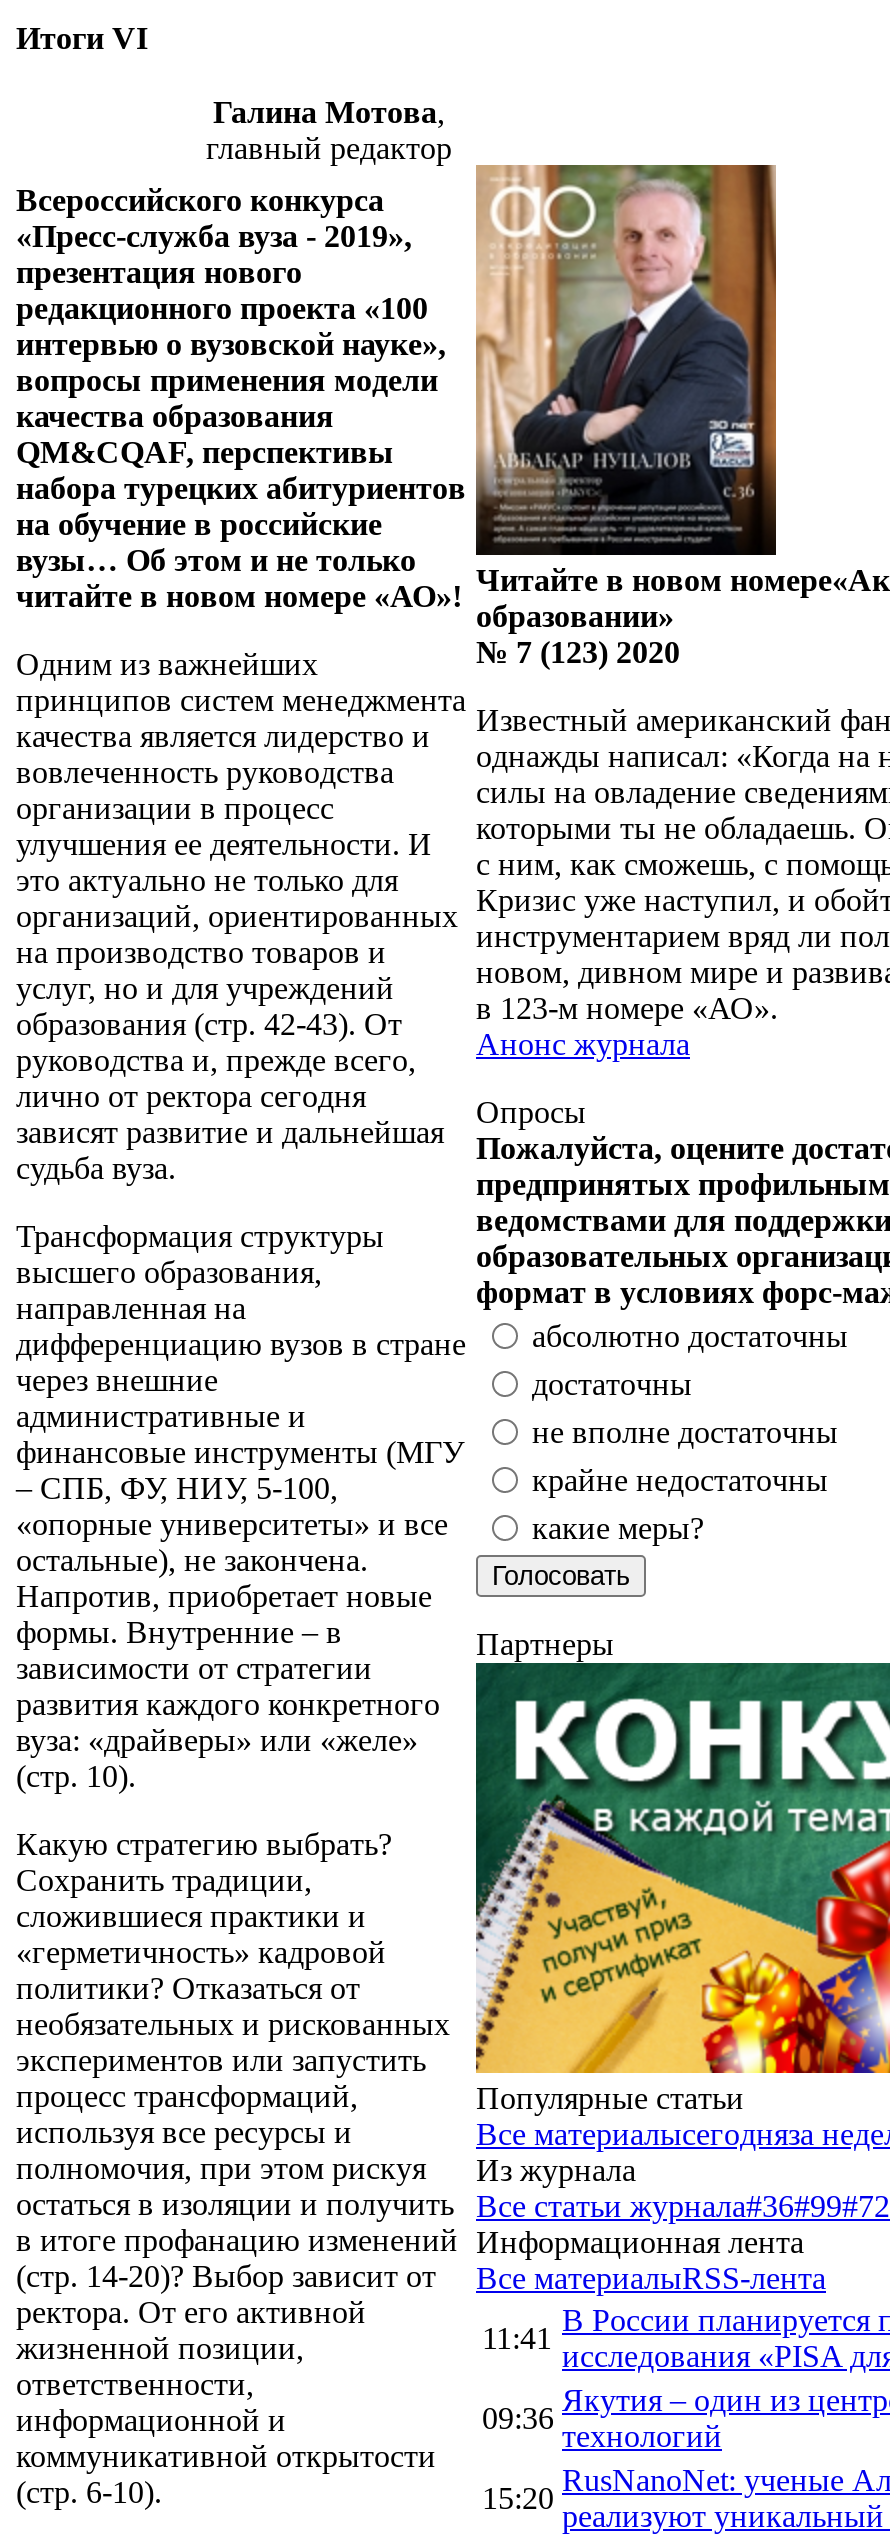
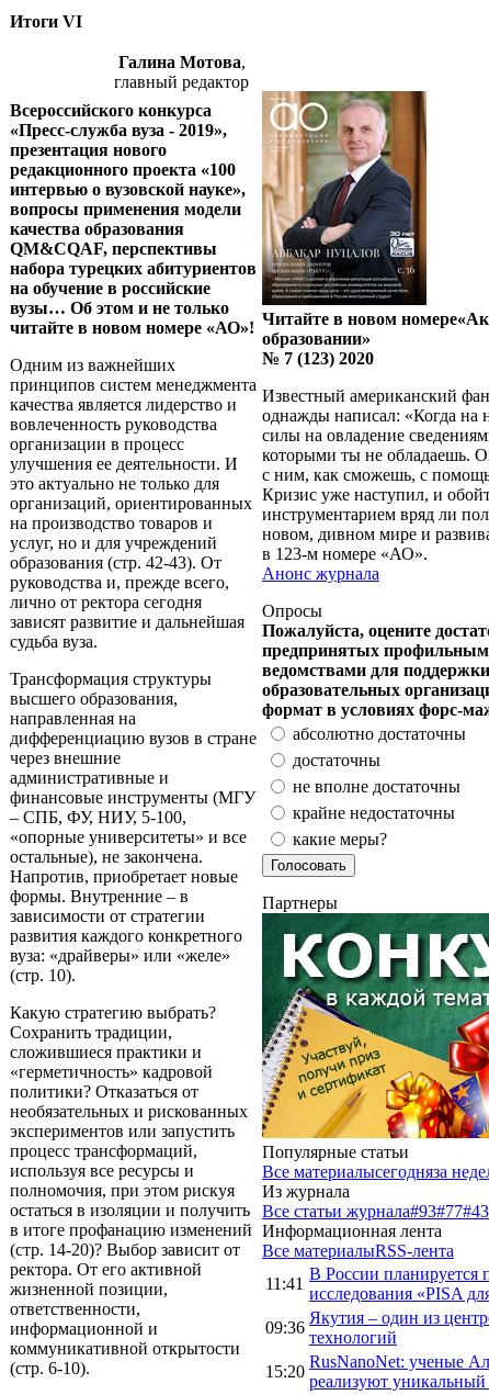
- Все статьи журнала#36#99#72
+ Все статьи журнала#93#77#43
